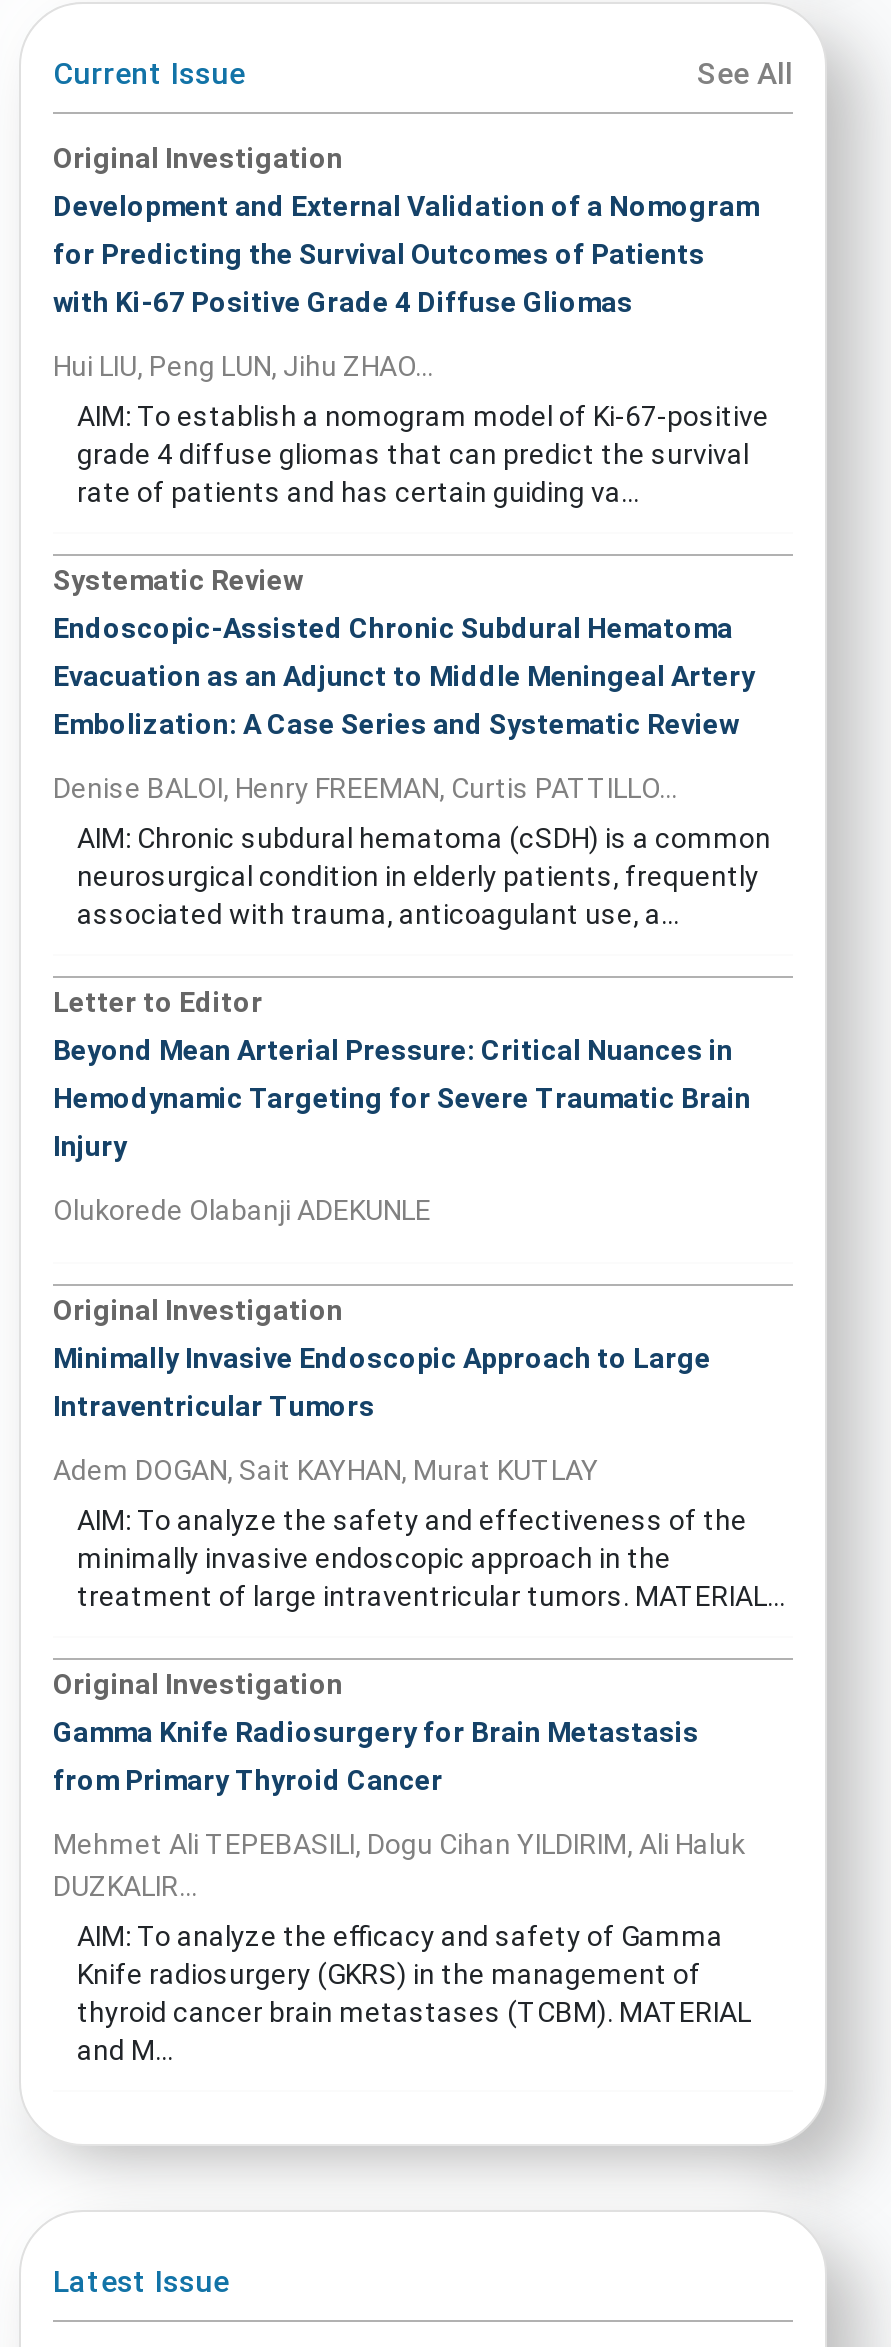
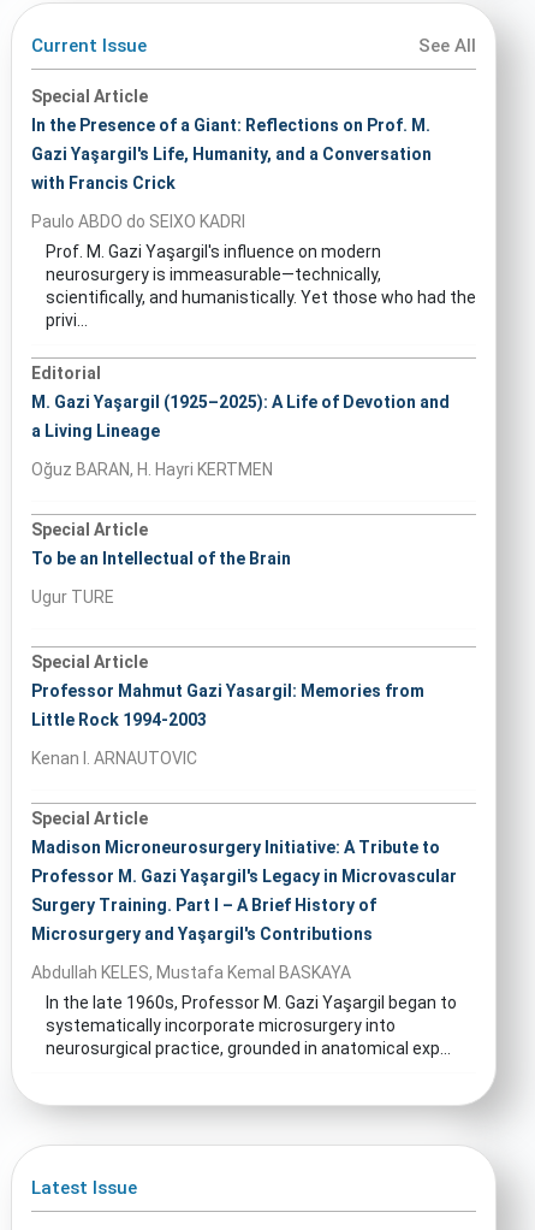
- Original Investigation
- Development and External Validation of a Nomogram
- for Predicting the Survival Outcomes of Patients
- with Ki-67 Positive Grade 4 Diffuse Gliomas
- Hui LIU, Peng LUN, Jihu ZHAO...
- AIM: To establish a nomogram model of Ki-67-positive
- grade 4 diffuse gliomas that can predict the survival
- rate of patients and has certain guiding va...
- Systematic Review
- Endoscopic-Assisted Chronic Subdural Hematoma
- Evacuation as an Adjunct to Middle Meningeal Artery
- Embolization: A Case Series and Systematic Review
- Denise BALOI, Henry FREEMAN, Curtis PATTILLO...
- AIM: Chronic subdural hematoma (cSDH) is a common
- neurosurgical condition in elderly patients, frequently
- associated with trauma, anticoagulant use, a...
- Letter to Editor
- Beyond Mean Arterial Pressure: Critical Nuances in
- Hemodynamic Targeting for Severe Traumatic Brain
- Injury
- Olukorede Olabanji ADEKUNLE
- Original Investigation
- Minimally Invasive Endoscopic Approach to Large
- Intraventricular Tumors
- Adem DOGAN, Sait KAYHAN, Murat KUTLAY
- AIM: To analyze the safety and effectiveness of the
- minimally invasive endoscopic approach in the
- treatment of large intraventricular tumors. MATERIAL...
- Original Investigation
- Gamma Knife Radiosurgery for Brain Metastasis
- from Primary Thyroid Cancer
- Mehmet Ali TEPEBASILI, Dogu Cihan YILDIRIM, Ali Haluk
- DUZKALIR...
- AIM: To analyze the efficacy and safety of Gamma
- Knife radiosurgery (GKRS) in the management of
- thyroid cancer brain metastases (TCBM). MATERIAL
- and M...
+ Special Article
+ In the Presence of a Giant: Reflections on Prof. M.
+ Gazi Yaşargil's Life, Humanity, and a Conversation
+ with Francis Crick
+ Paulo ABDO do SEIXO KADRI
+ Prof. M. Gazi Yaşargil's influence on modern
+ neurosurgery is immeasurable—technically,
+ scientifically, and humanistically. Yet those who had the
+ privi...
+ Editorial
+ M. Gazi Yaşargil (1925–2025): A Life of Devotion and
+ a Living Lineage
+ Oğuz BARAN, H. Hayri KERTMEN
+ Special Article
+ To be an Intellectual of the Brain
+ Ugur TURE
+ Special Article
+ Professor Mahmut Gazi Yasargil: Memories from
+ Little Rock 1994-2003
+ Kenan I. ARNAUTOVIC
+ Special Article
+ Madison Microneurosurgery Initiative: A Tribute to
+ Professor M. Gazi Yaşargil's Legacy in Microvascular
+ Surgery Training. Part I – A Brief History of
+ Microsurgery and Yaşargil's Contributions
+ Abdullah KELES, Mustafa Kemal BASKAYA
+ In the late 1960s, Professor M. Gazi Yaşargil began to
+ systematically incorporate microsurgery into
+ neurosurgical practice, grounded in anatomical exp...
